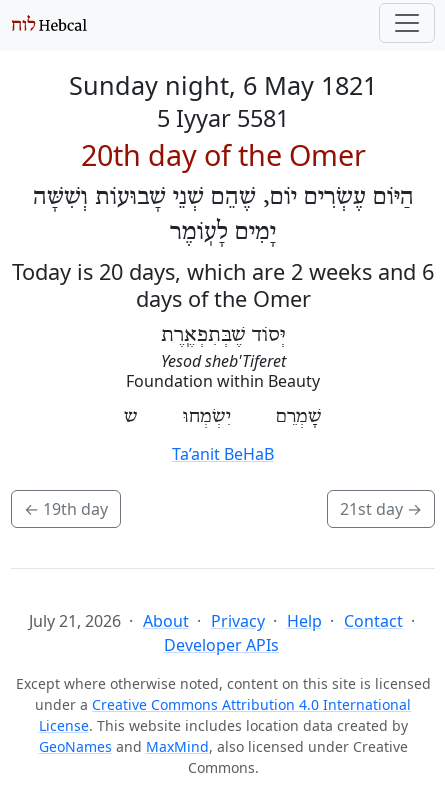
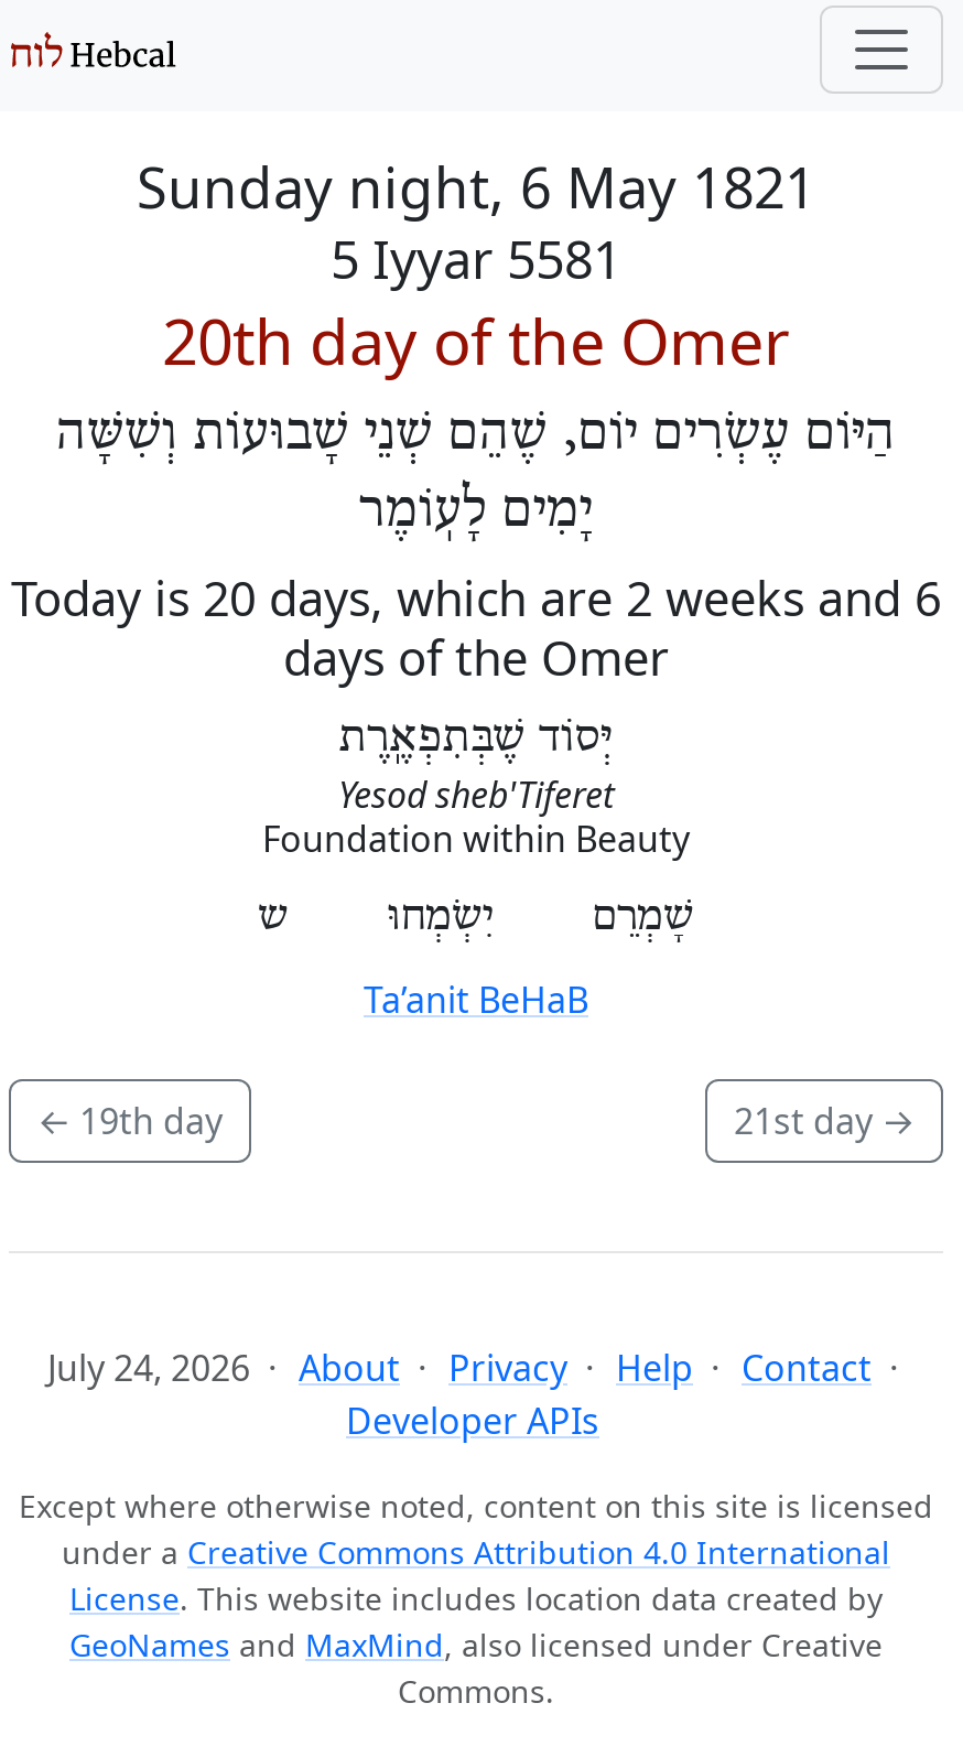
- July 21, 2026 About Privacy Help Contact
+ July 24, 2026 About Privacy Help Contact
